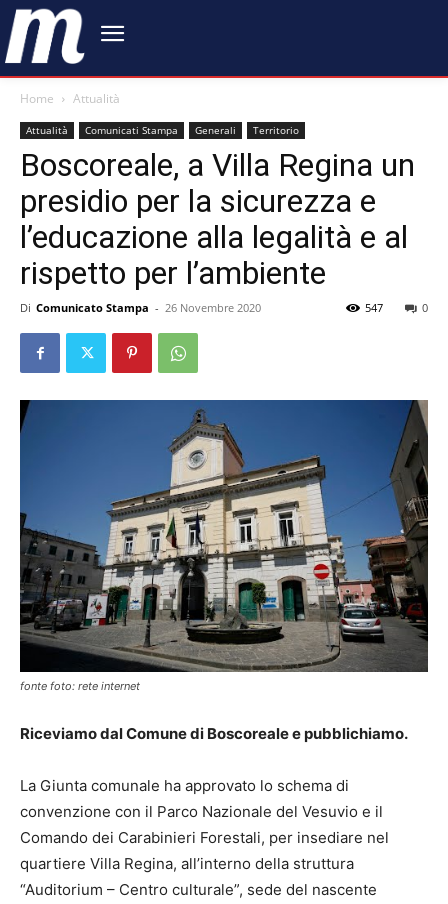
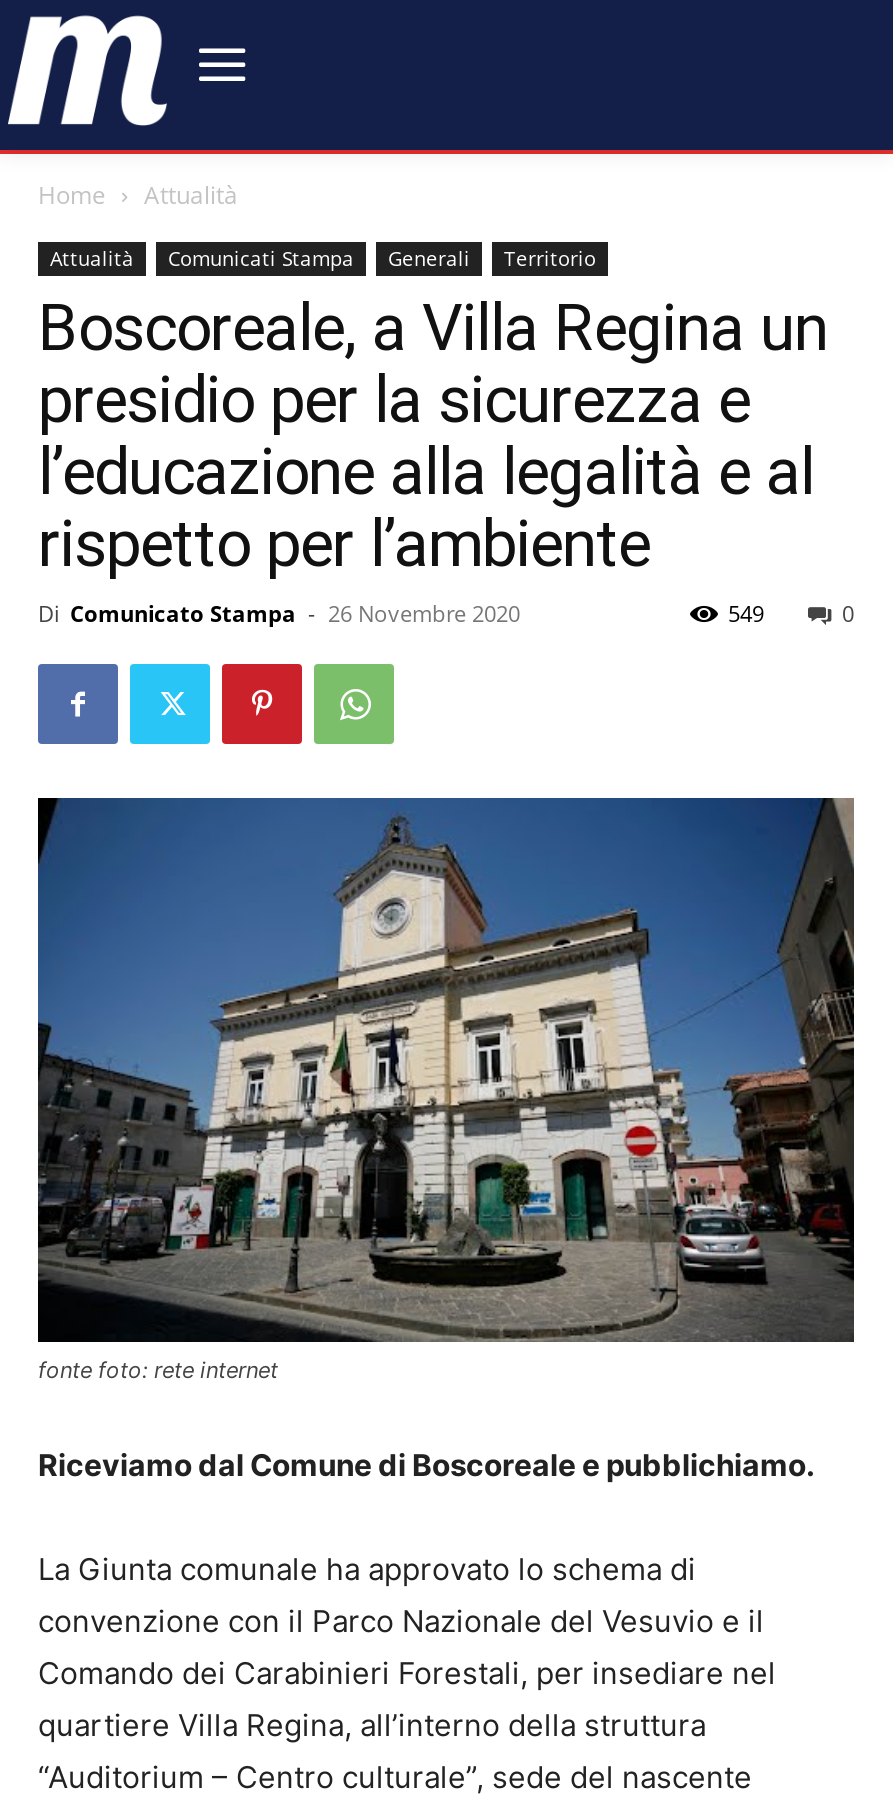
- 547
+ 549
